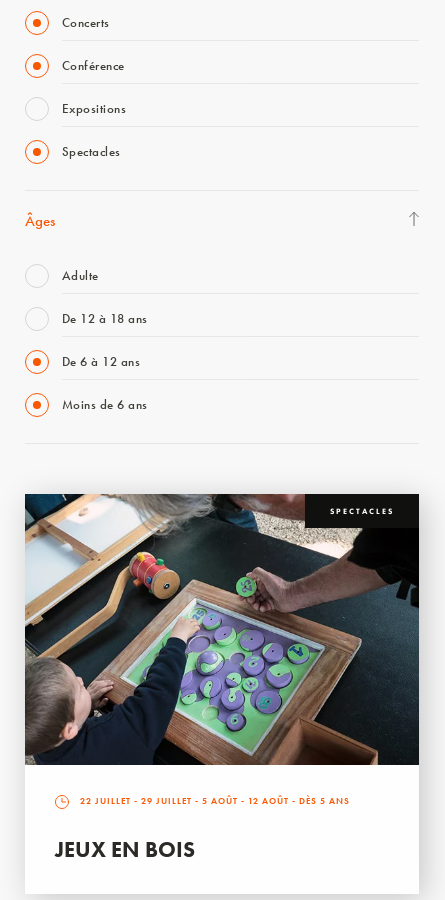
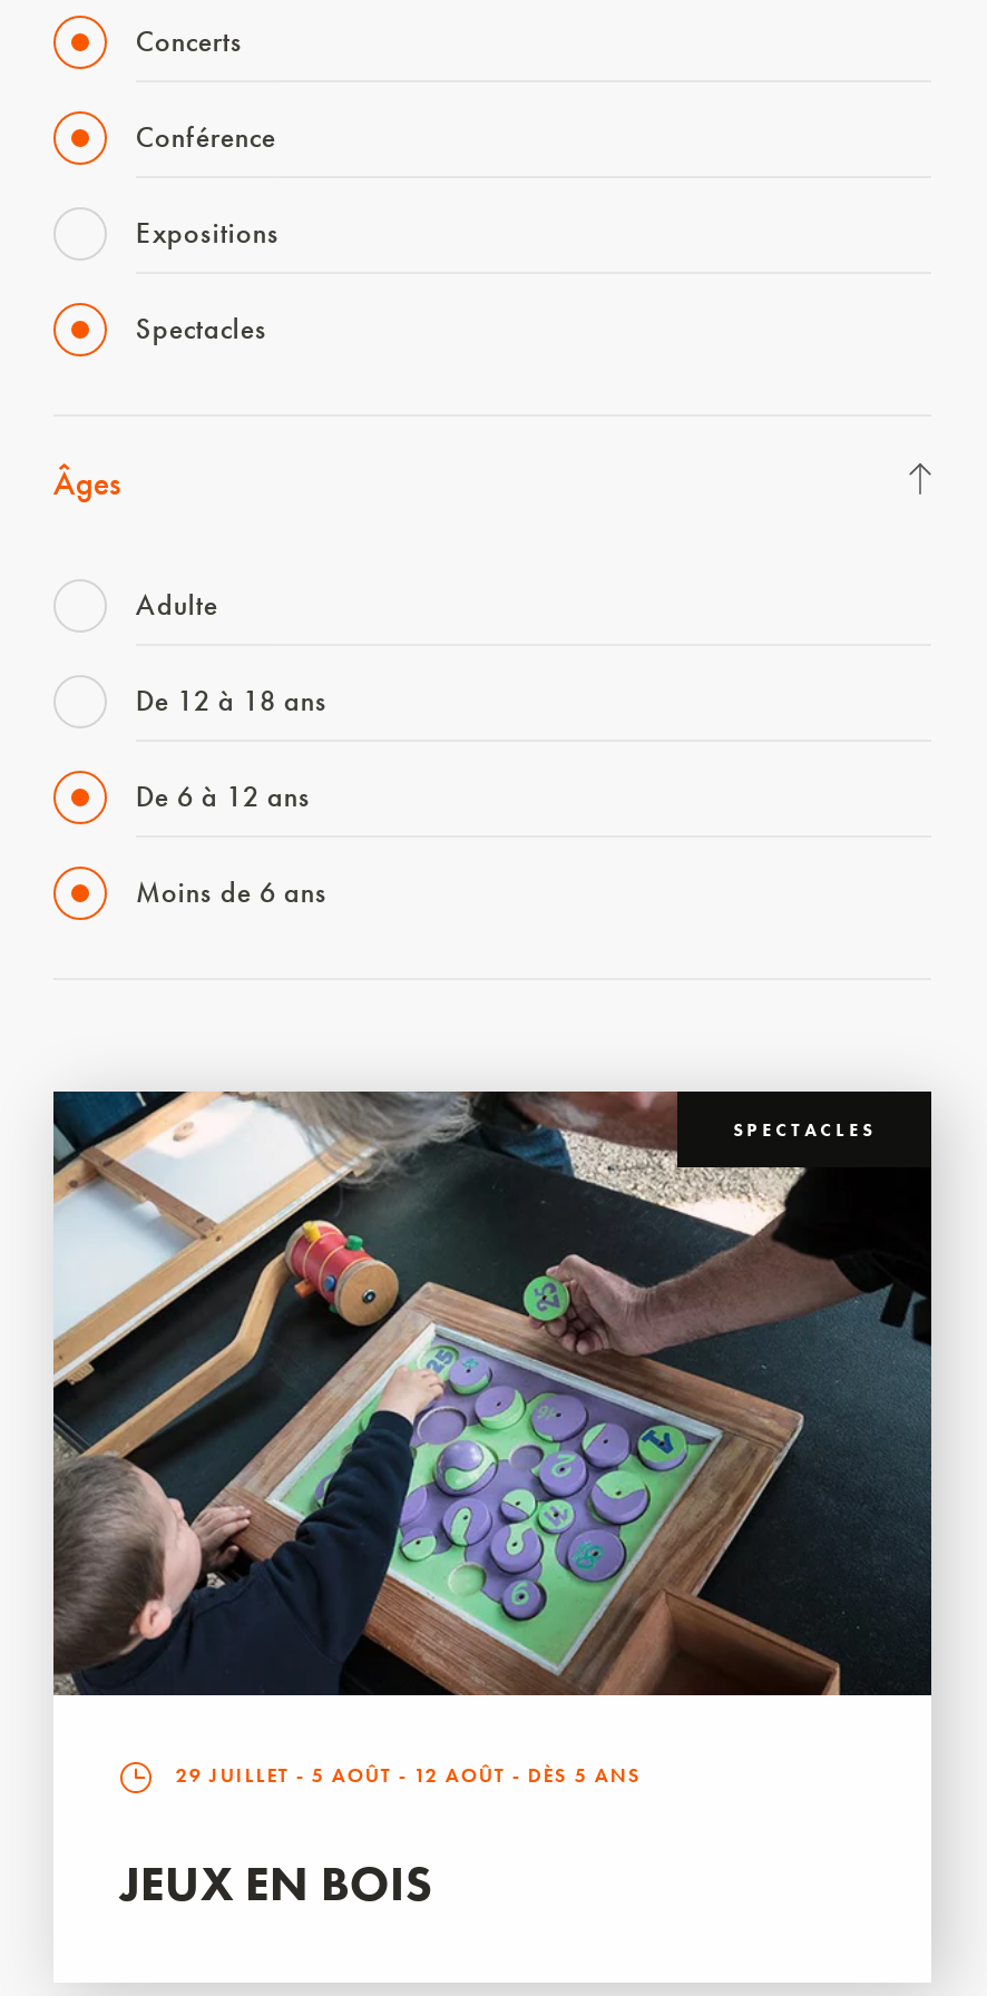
- 22 JUILLET - 29 JUILLET - 5 AOÛT - 12 AOÛT - DÈS 5 ANS
+ 29 JUILLET - 5 AOÛT - 12 AOÛT - DÈS 5 ANS
